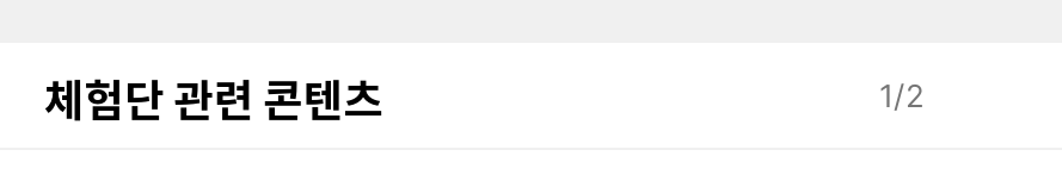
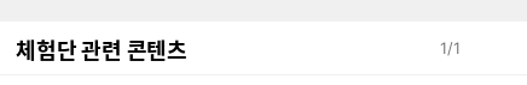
- 1/2
+ 1/1
